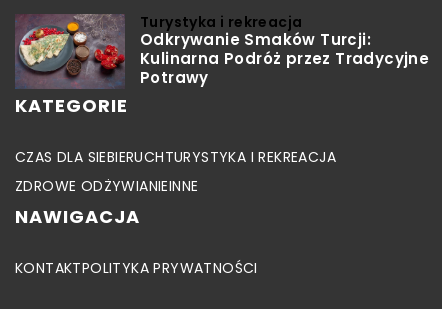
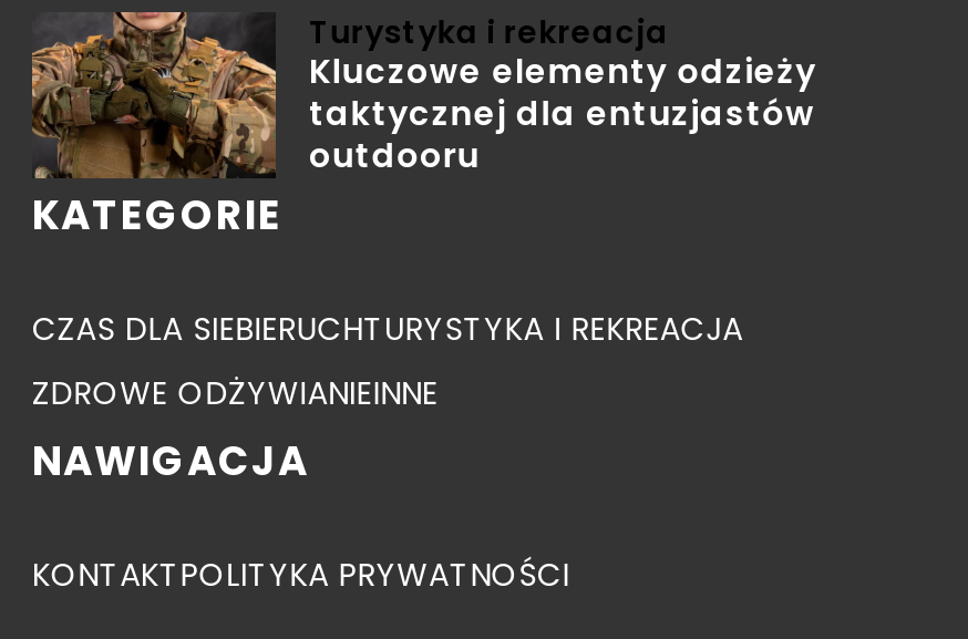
- [image]
- Odkrywanie Smaków Turcji:
- Kulinarna Podróż przez Tradycyjne
- Potrawy
+ [image]
+ Kluczowe elementy odzieży
+ taktycznej dla entuzjastów
+ outdooru
